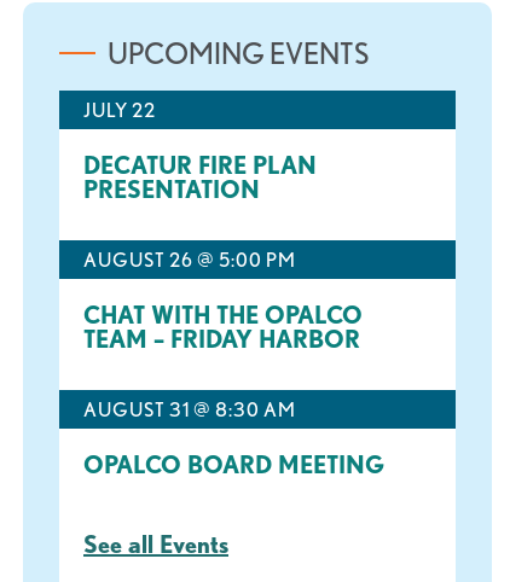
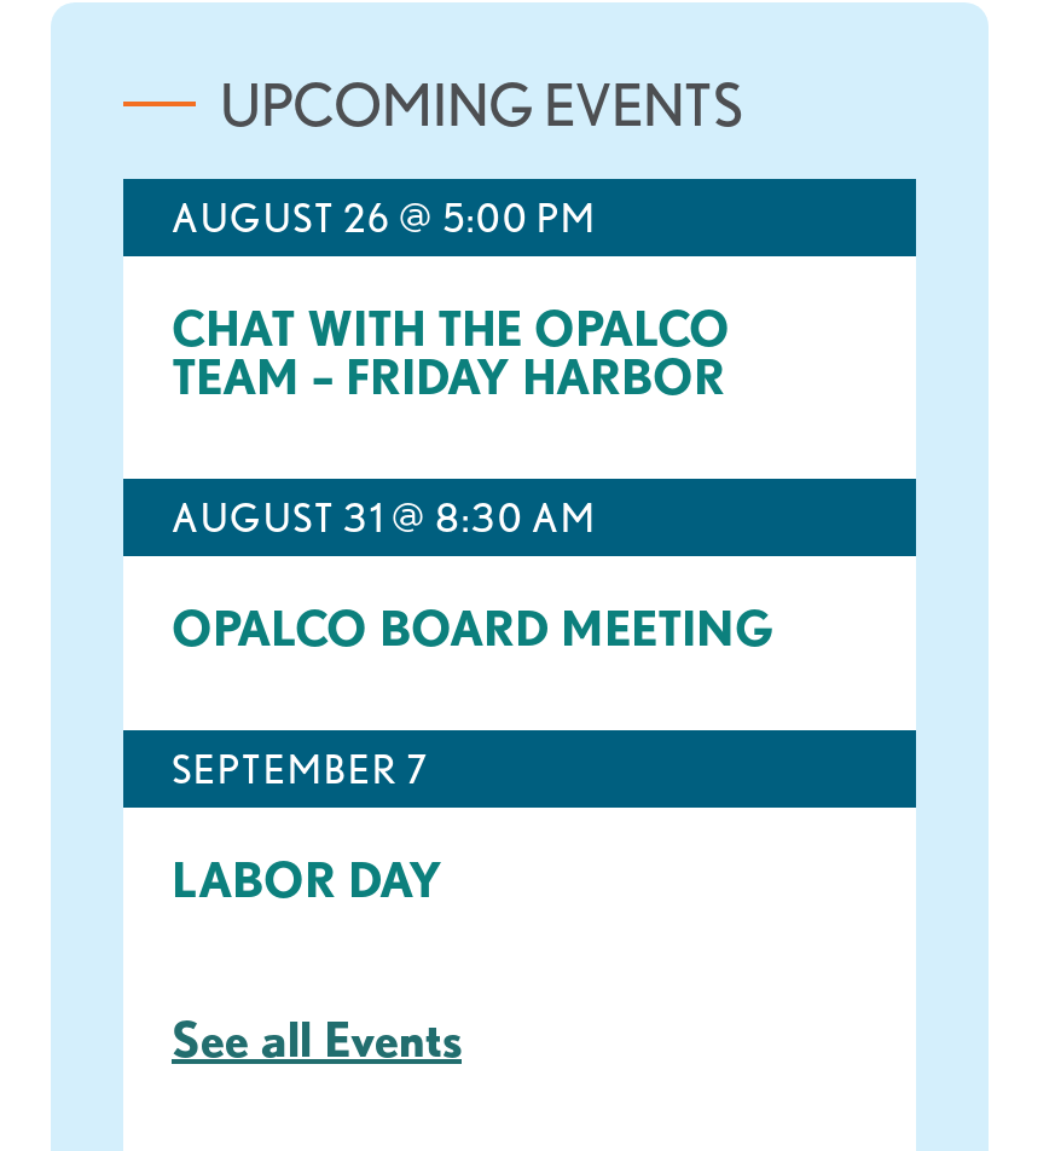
- JULY 22
- DECATUR FIRE PLAN
- PRESENTATION

moved up: AUGUST 26 @ 5:00 PM | CHAT WITH THE OPALCO | TEAM – FRIDAY HARBOR | AUGUST 31 @ 8:30 AM | OPALCO BOARD MEETING

+ SEPTEMBER 7
+ LABOR DAY
